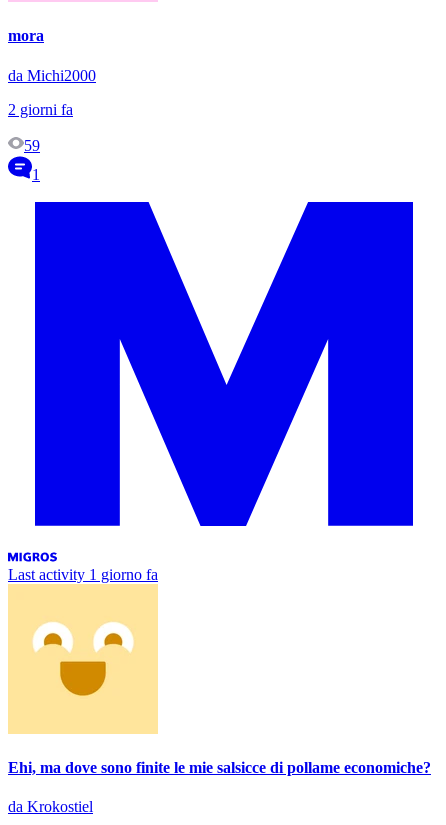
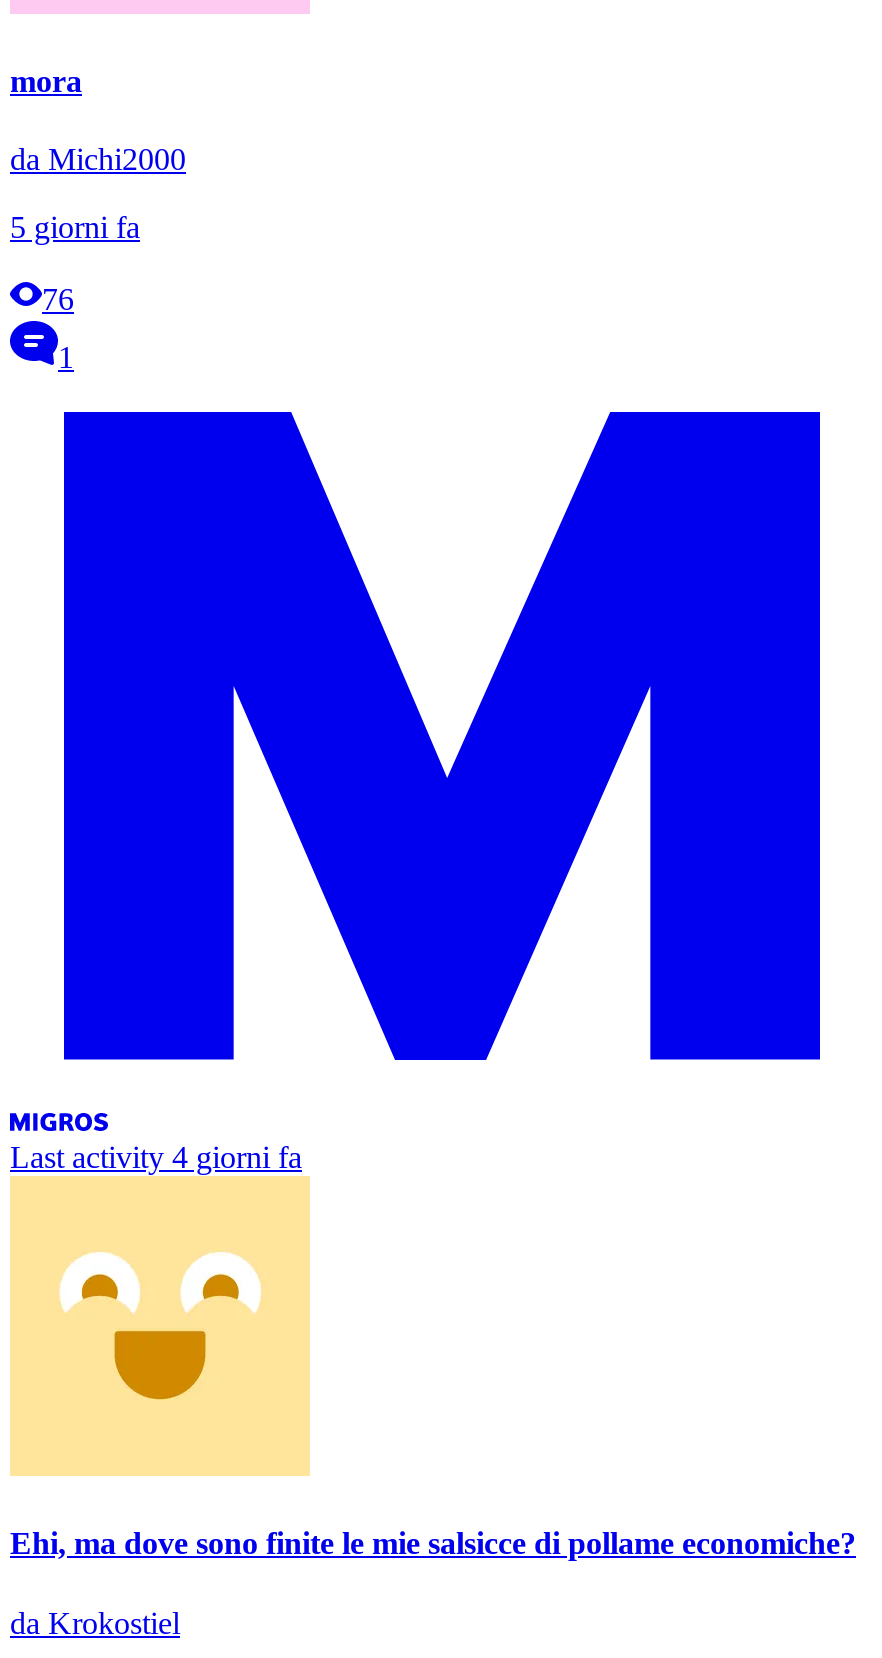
- 2 giorni fa
+ 5 giorni fa

- 59
+ 76

- Last activity 1 giorno fa
+ Last activity 4 giorni fa
